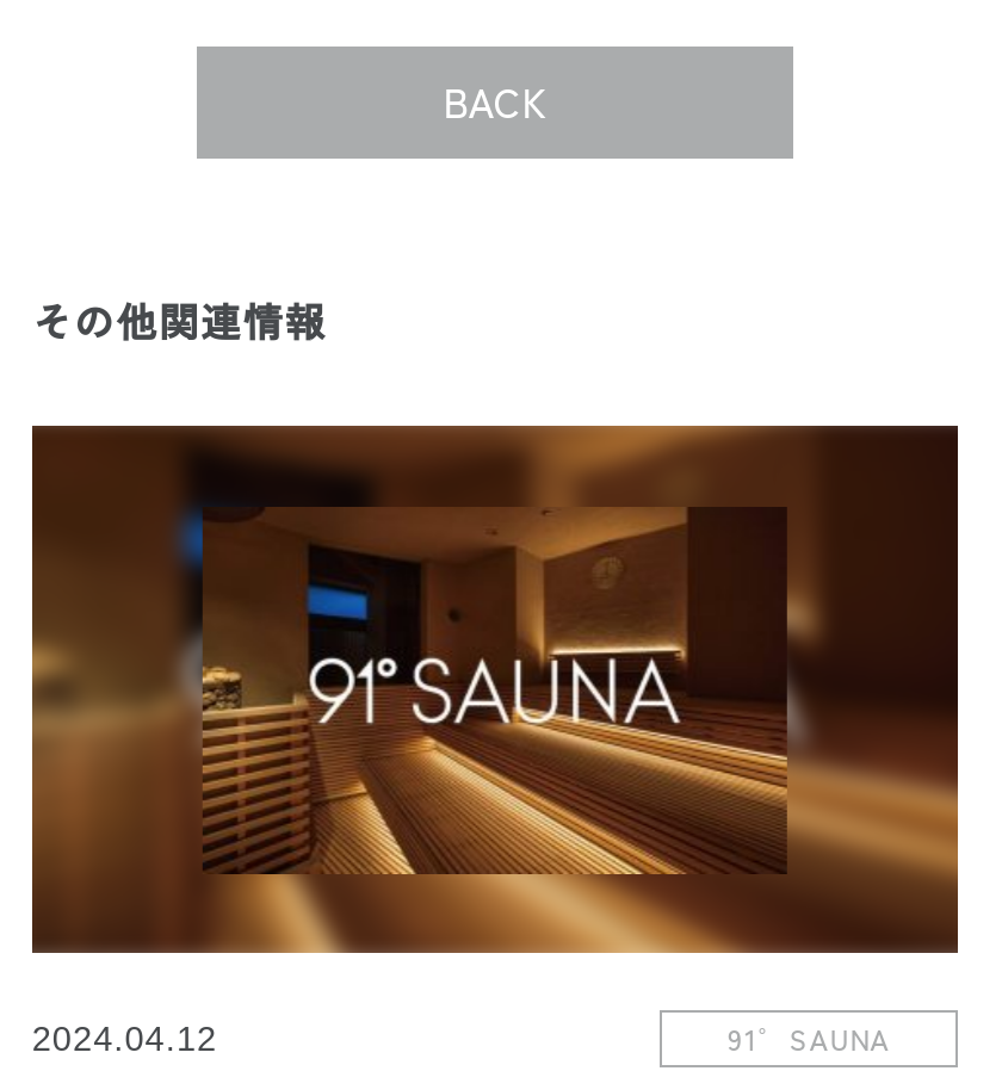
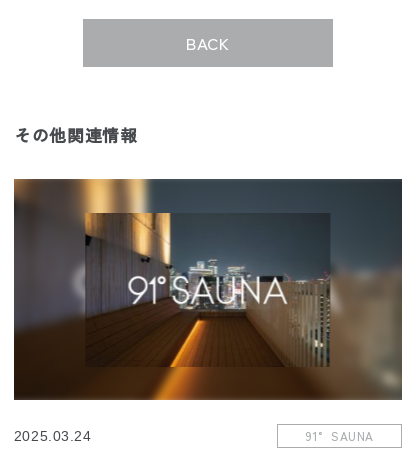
- [image]
- 2024.04.12
+ [image]
+ 2025.03.24
